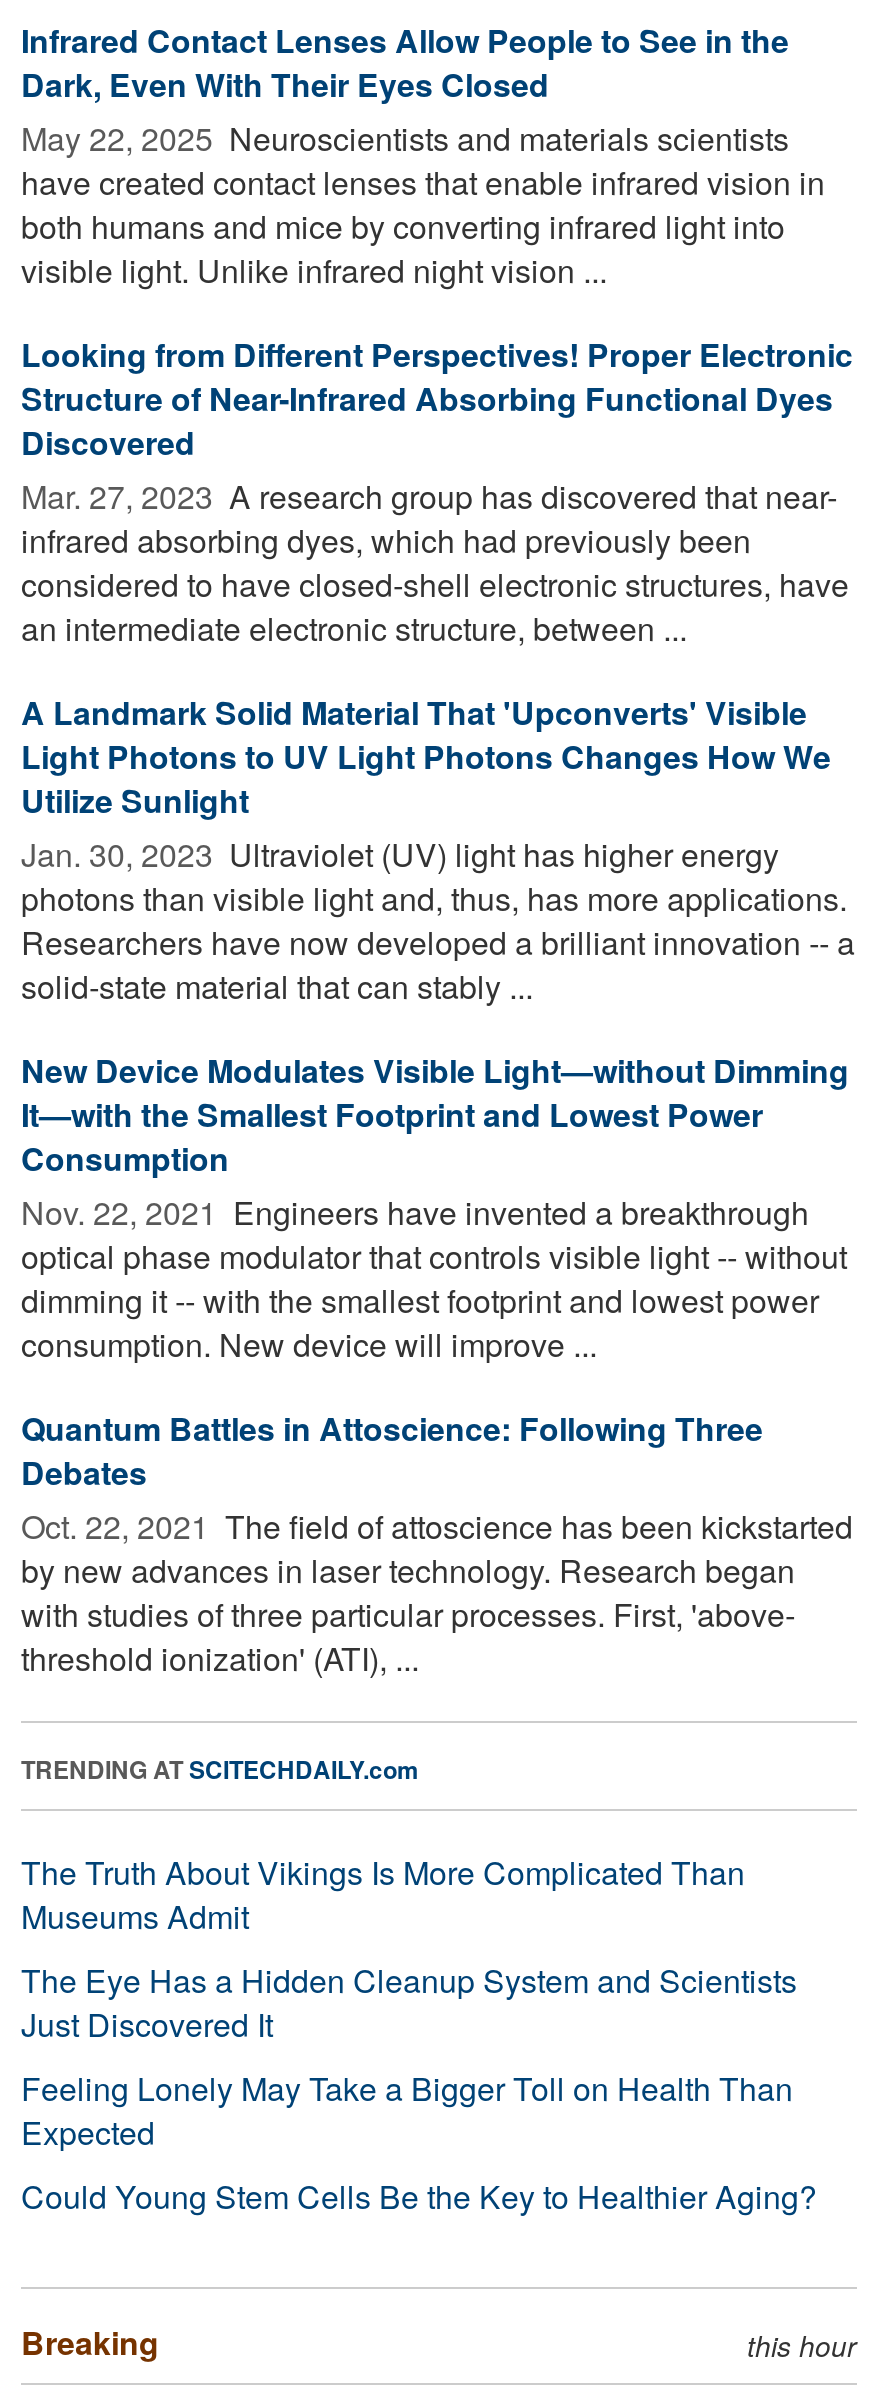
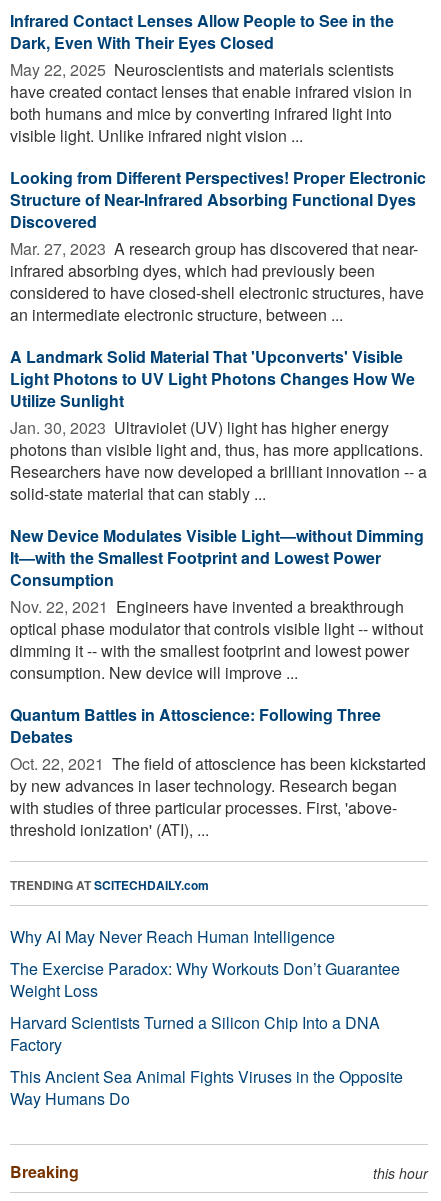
- The Truth About Vikings Is More Complicated Than
- Museums Admit
- The Eye Has a Hidden Cleanup System and Scientists
- Just Discovered It
- Feeling Lonely May Take a Bigger Toll on Health Than
- Expected
- Could Young Stem Cells Be the Key to Healthier Aging?
+ Why AI May Never Reach Human Intelligence
+ The Exercise Paradox: Why Workouts Don’t Guarantee
+ Weight Loss
+ Harvard Scientists Turned a Silicon Chip Into a DNA
+ Factory
+ This Ancient Sea Animal Fights Viruses in the Opposite
+ Way Humans Do
